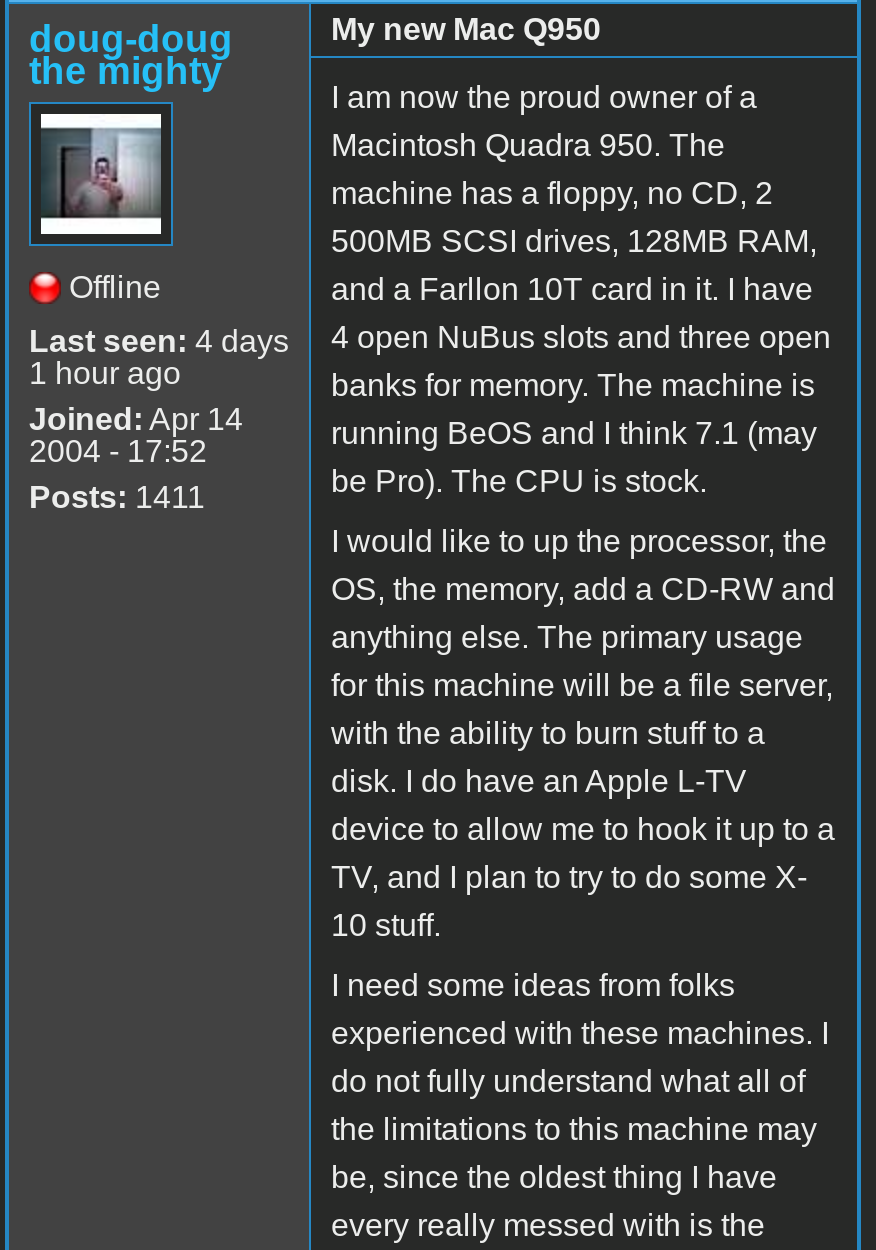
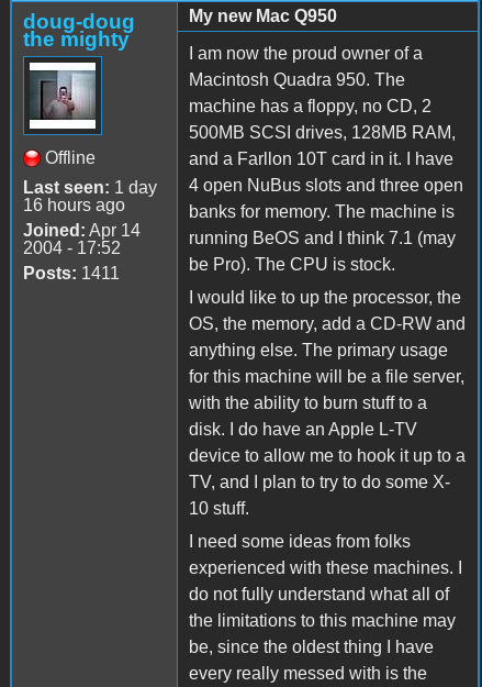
- Last seen: 4 days
+ Last seen: 1 day

- 1 hour ago
+ 16 hours ago
